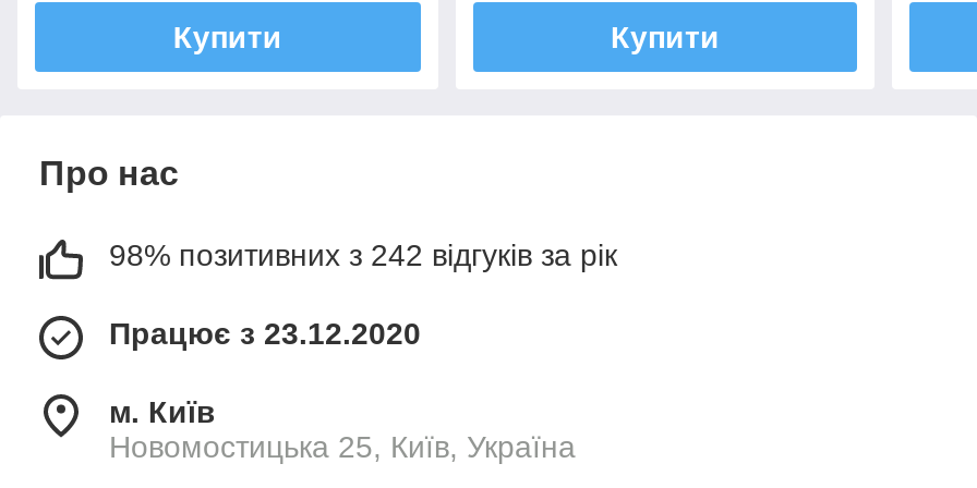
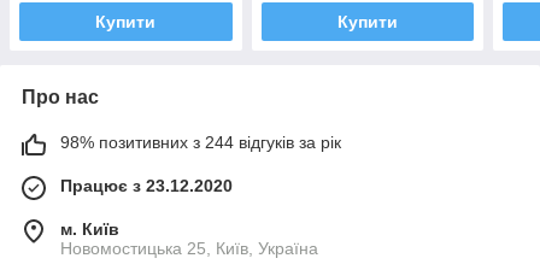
- 98% позитивних з 242 відгуків за рік
+ 98% позитивних з 244 відгуків за рік
